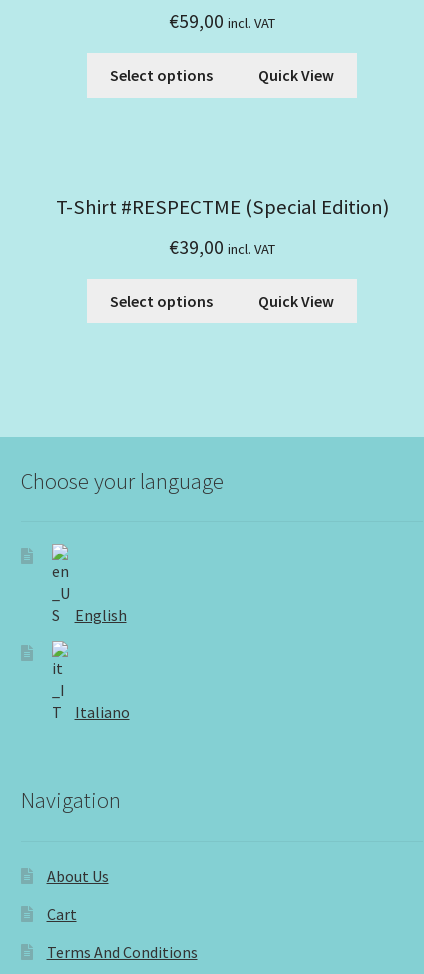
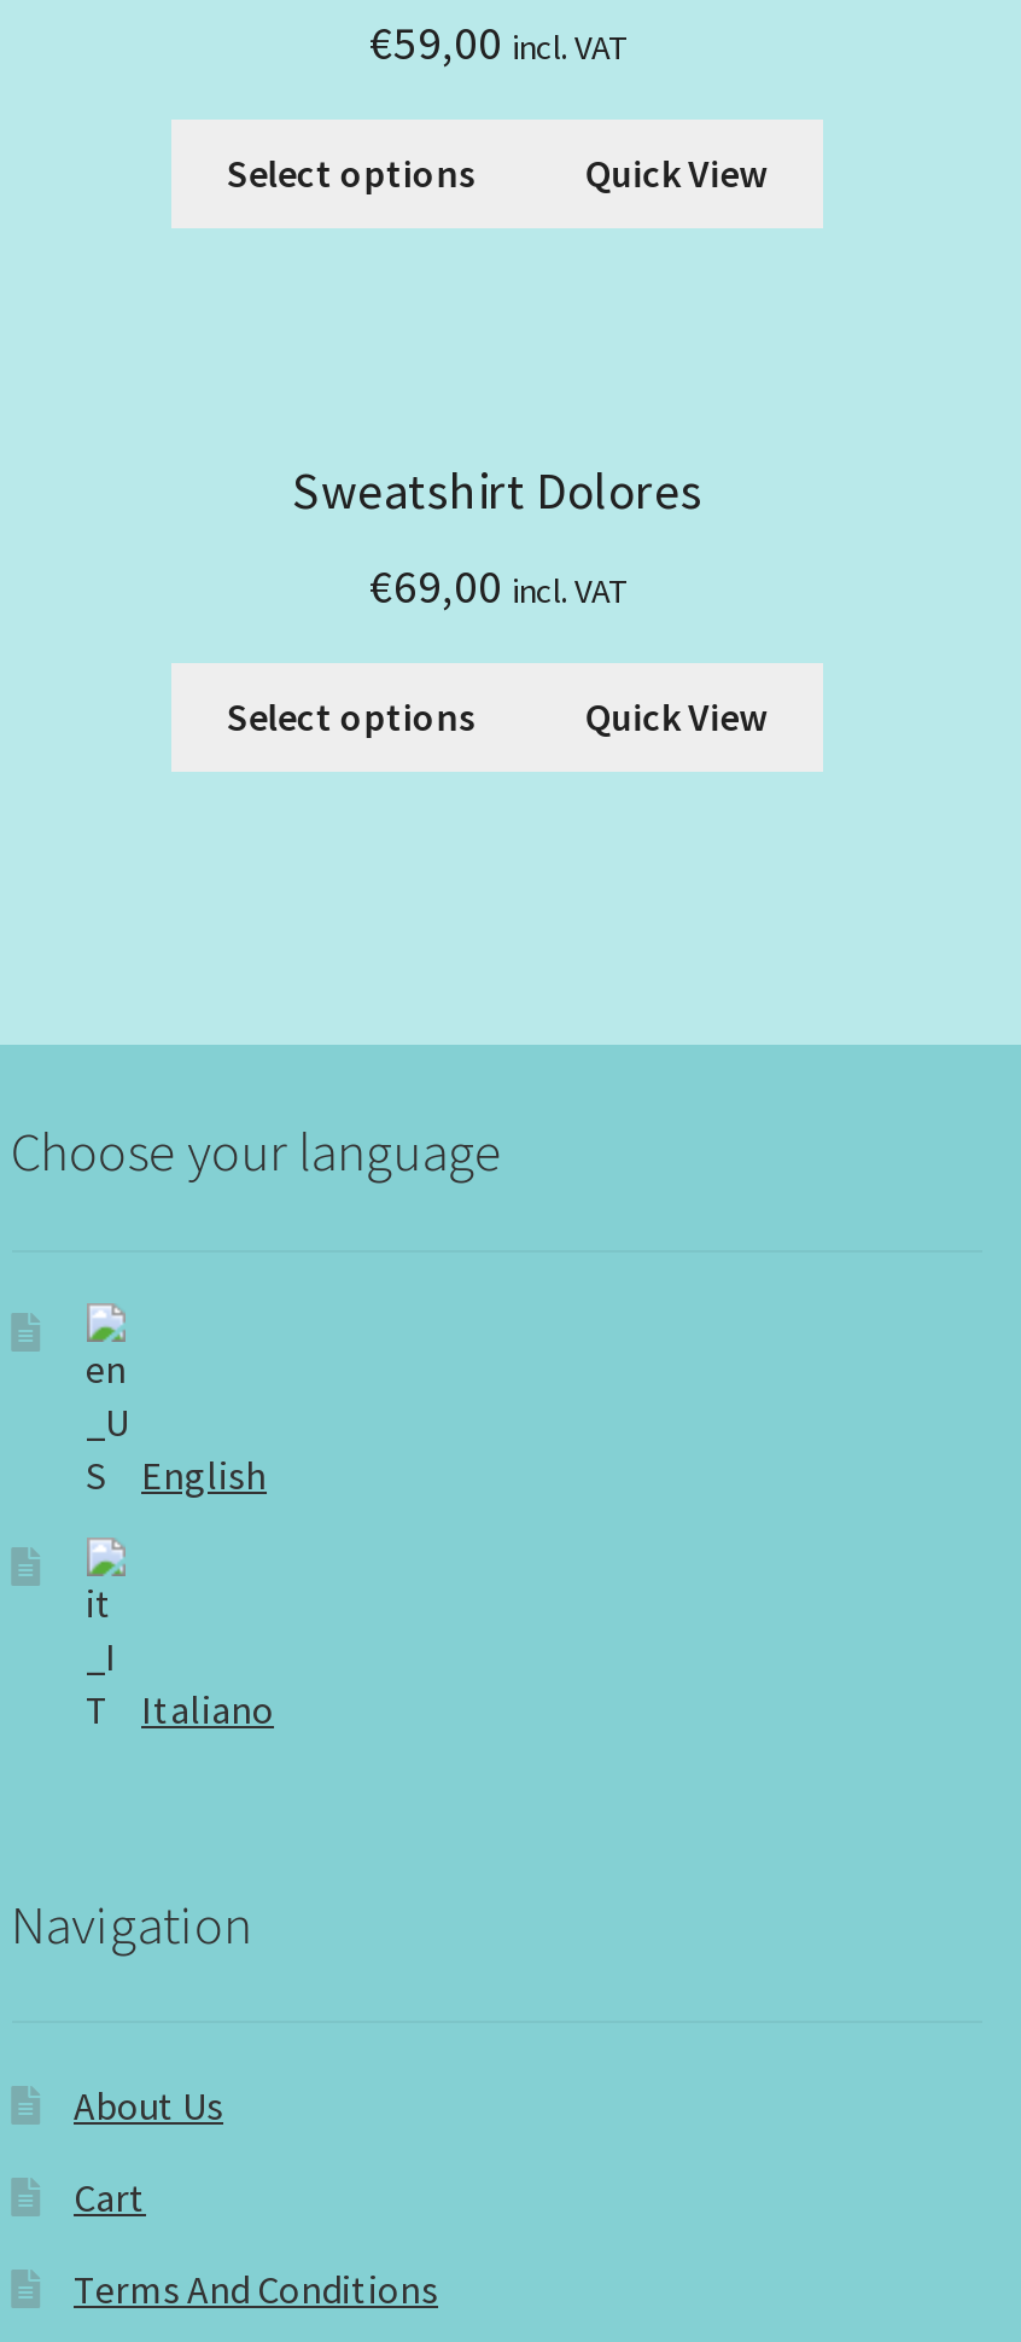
- T-Shirt #RESPECTME (Special Edition)
+ Sweatshirt Dolores

- €39,00 incl. VAT
+ €69,00 incl. VAT
